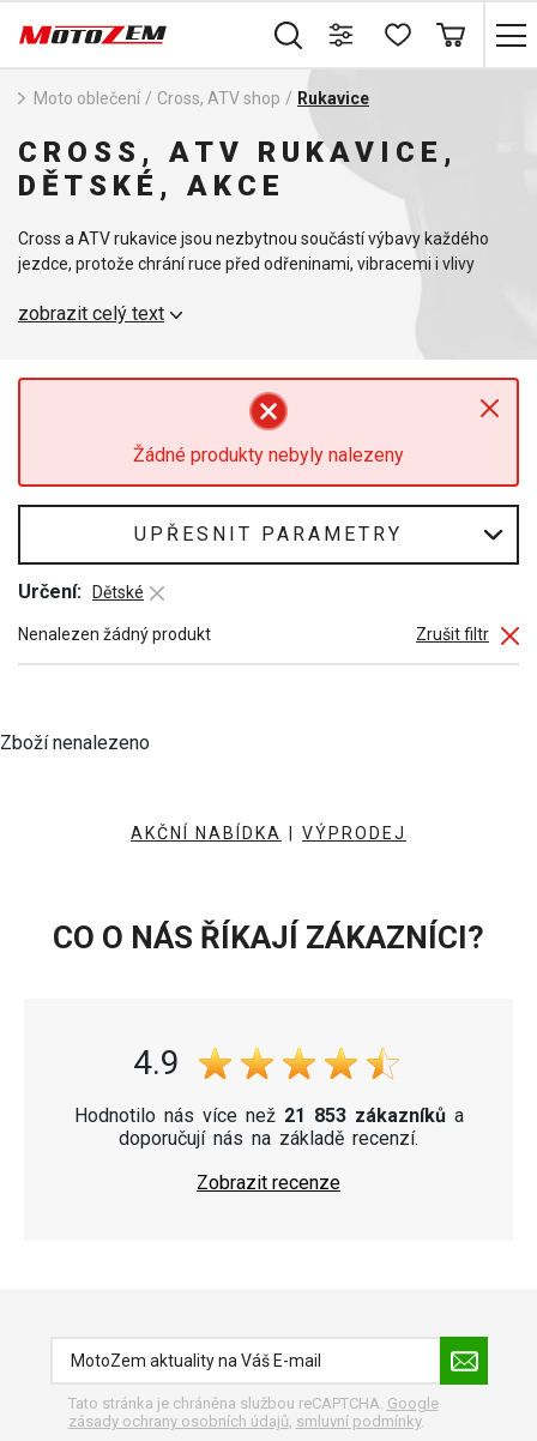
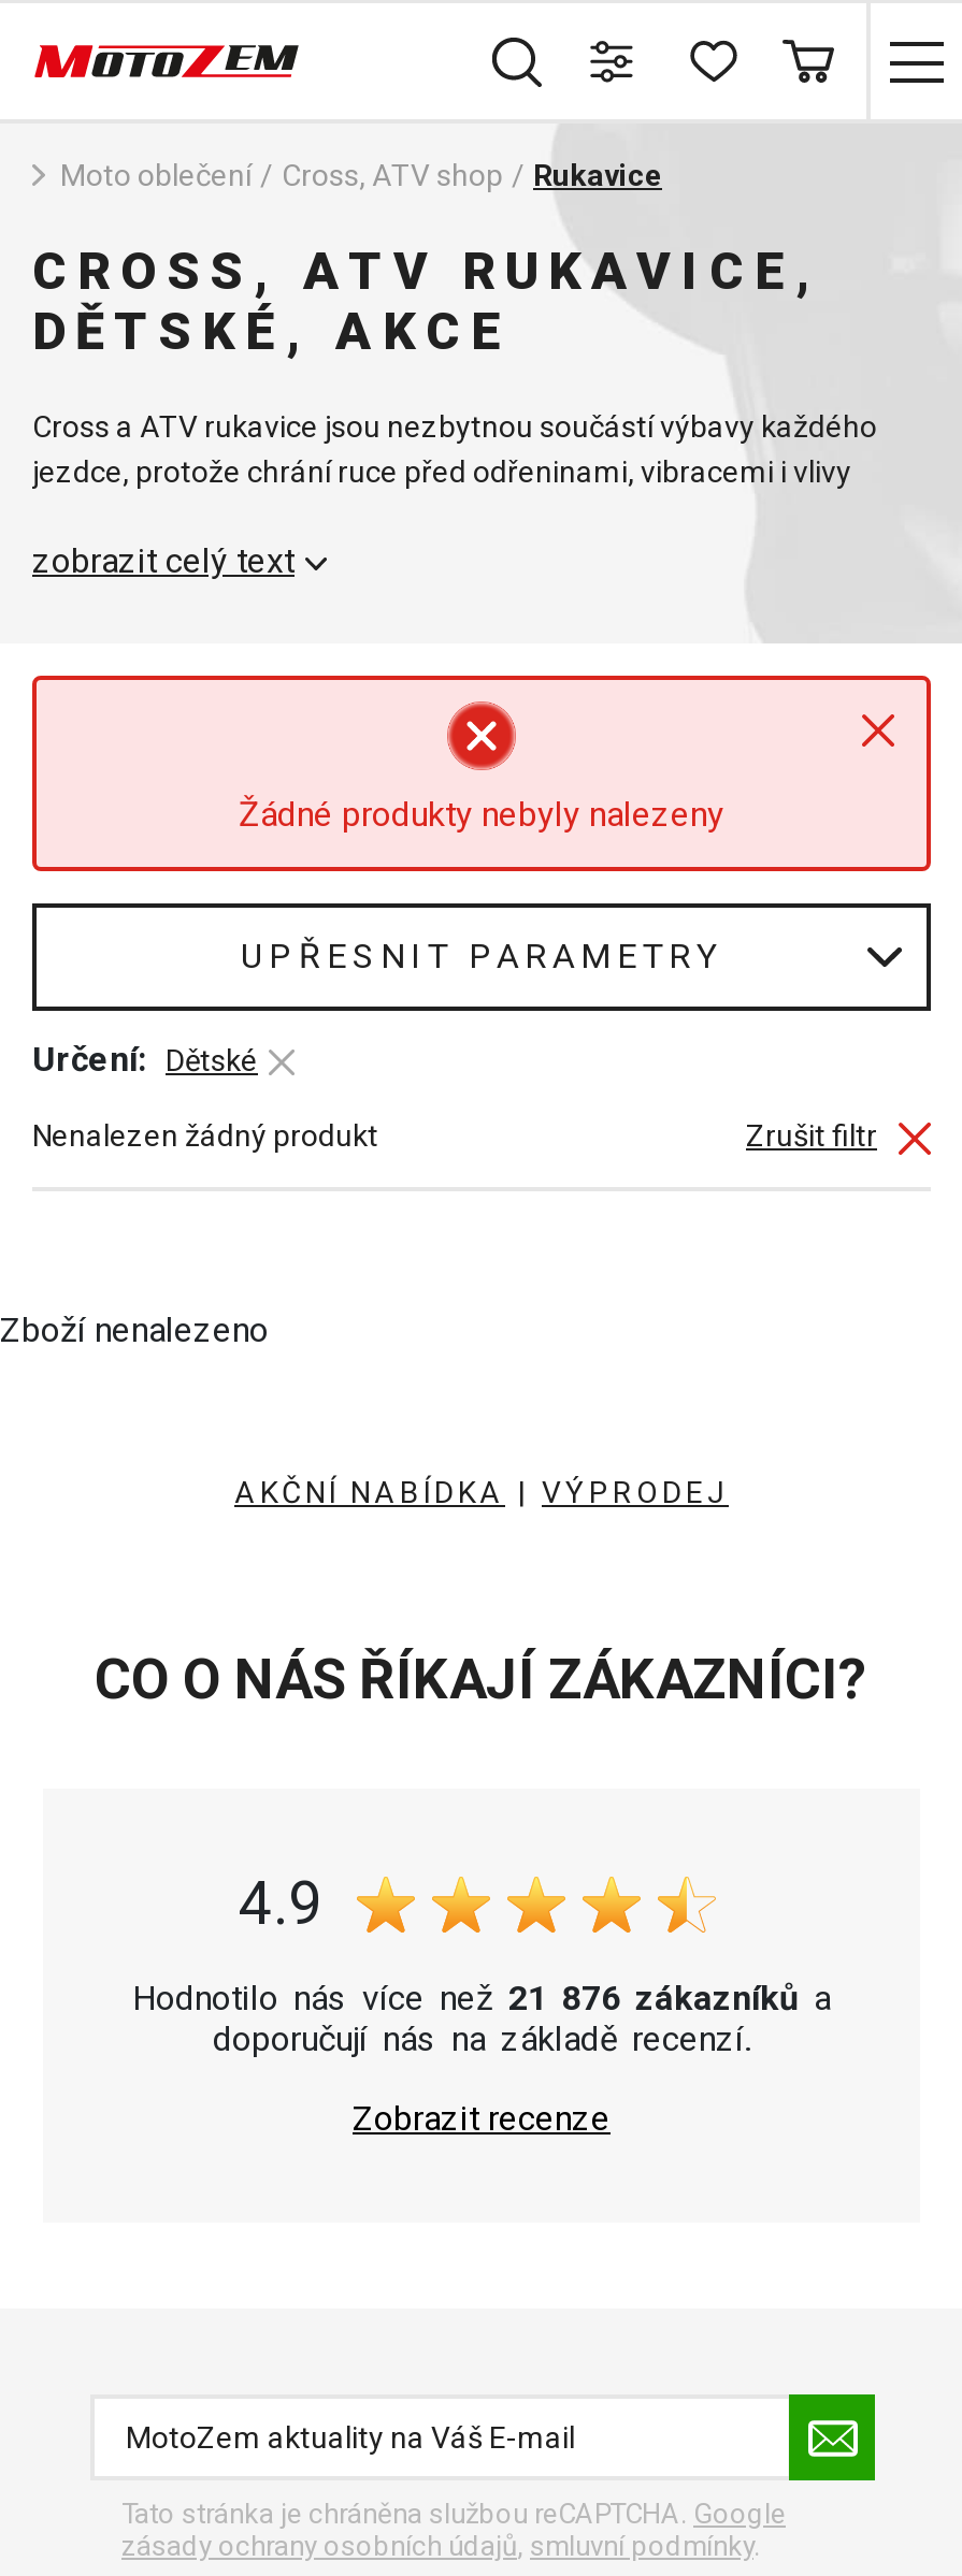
- Hodnotilo nás více než 21 853 zákazníků a
+ Hodnotilo nás více než 21 876 zákazníků a
